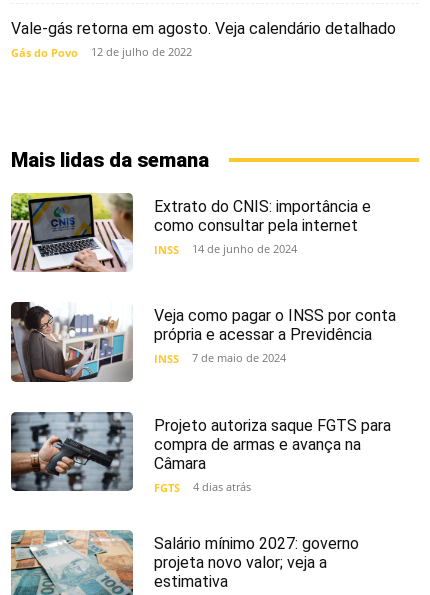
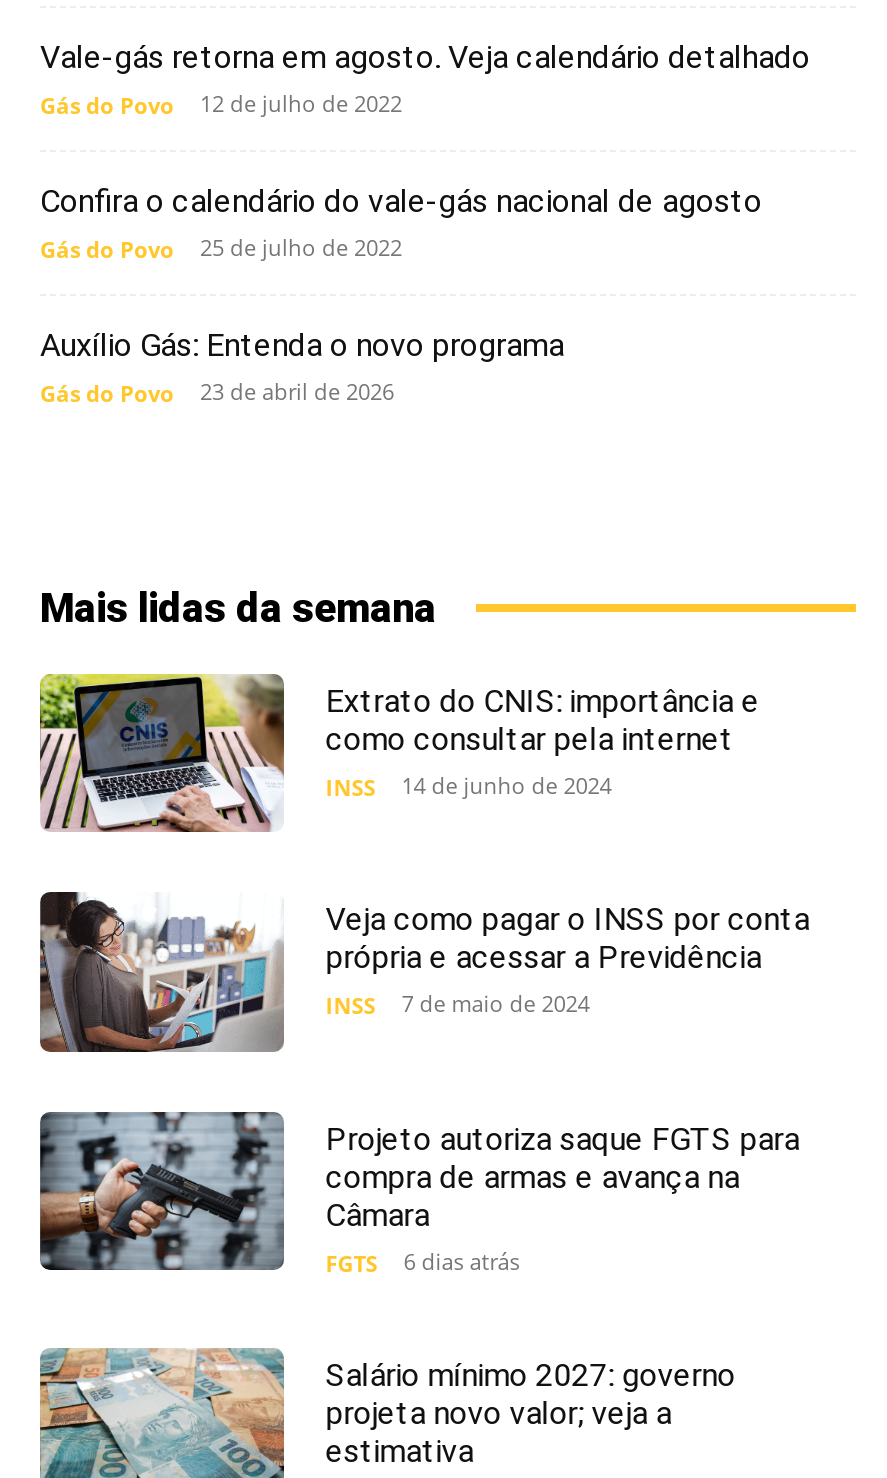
+ Confira o calendário do vale-gás nacional de agosto
+ Gás do Povo
+ 25 de julho de 2022
+ Auxílio Gás: Entenda o novo programa
+ Gás do Povo
+ 23 de abril de 2026

- FGTS 4 dias atrás
+ FGTS 6 dias atrás
